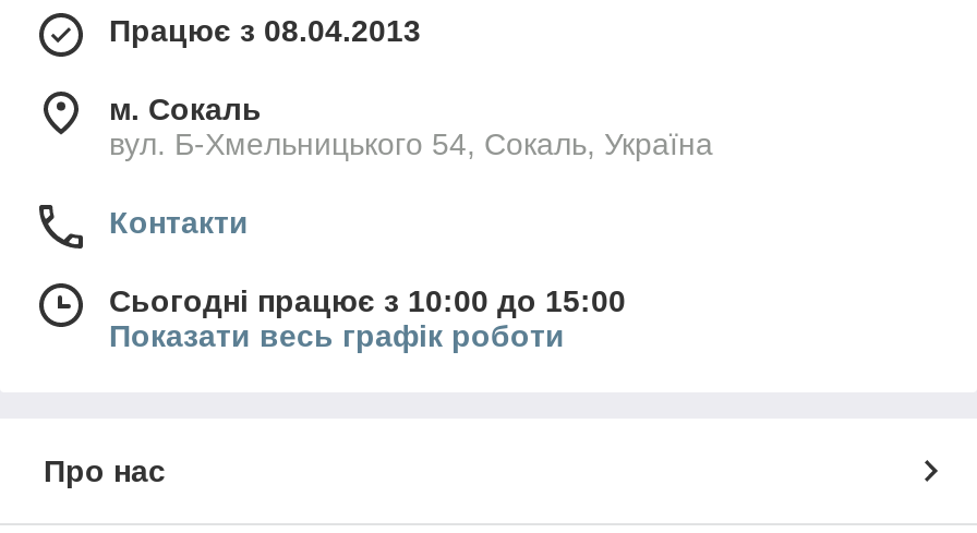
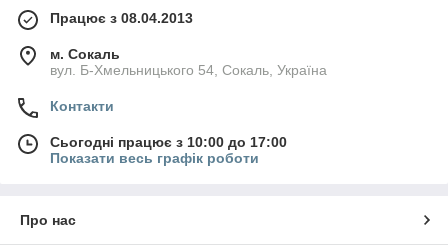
- Сьогодні працює з 10:00 до 15:00
+ Сьогодні працює з 10:00 до 17:00
